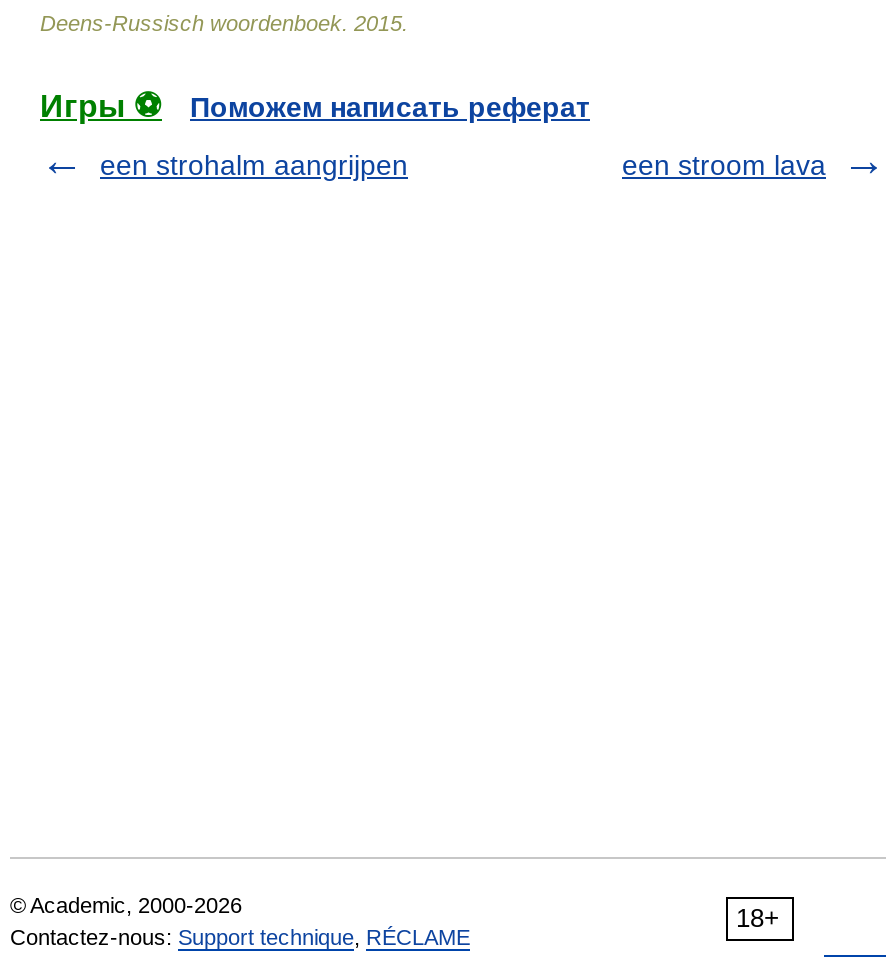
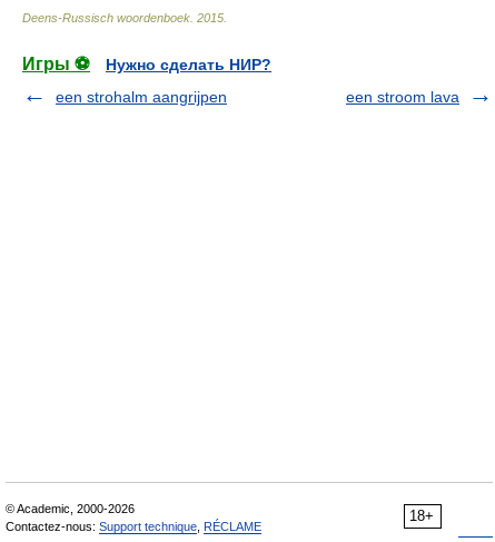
- Поможем написать реферат
+ Нужно сделать НИР?
